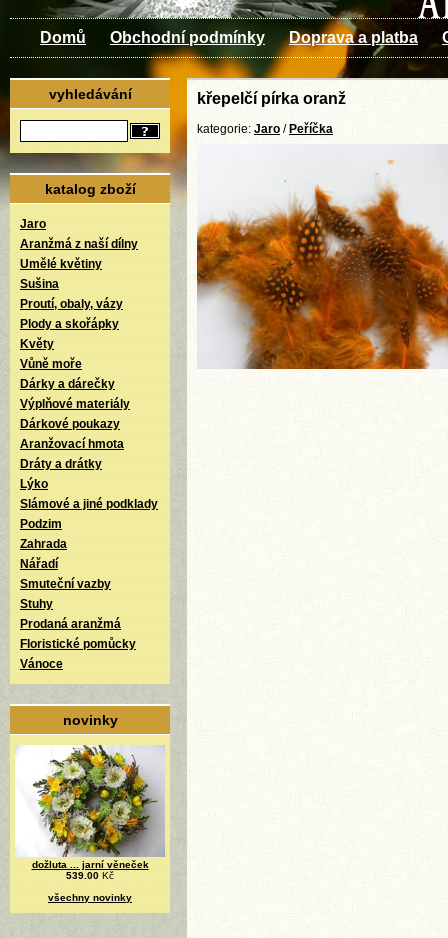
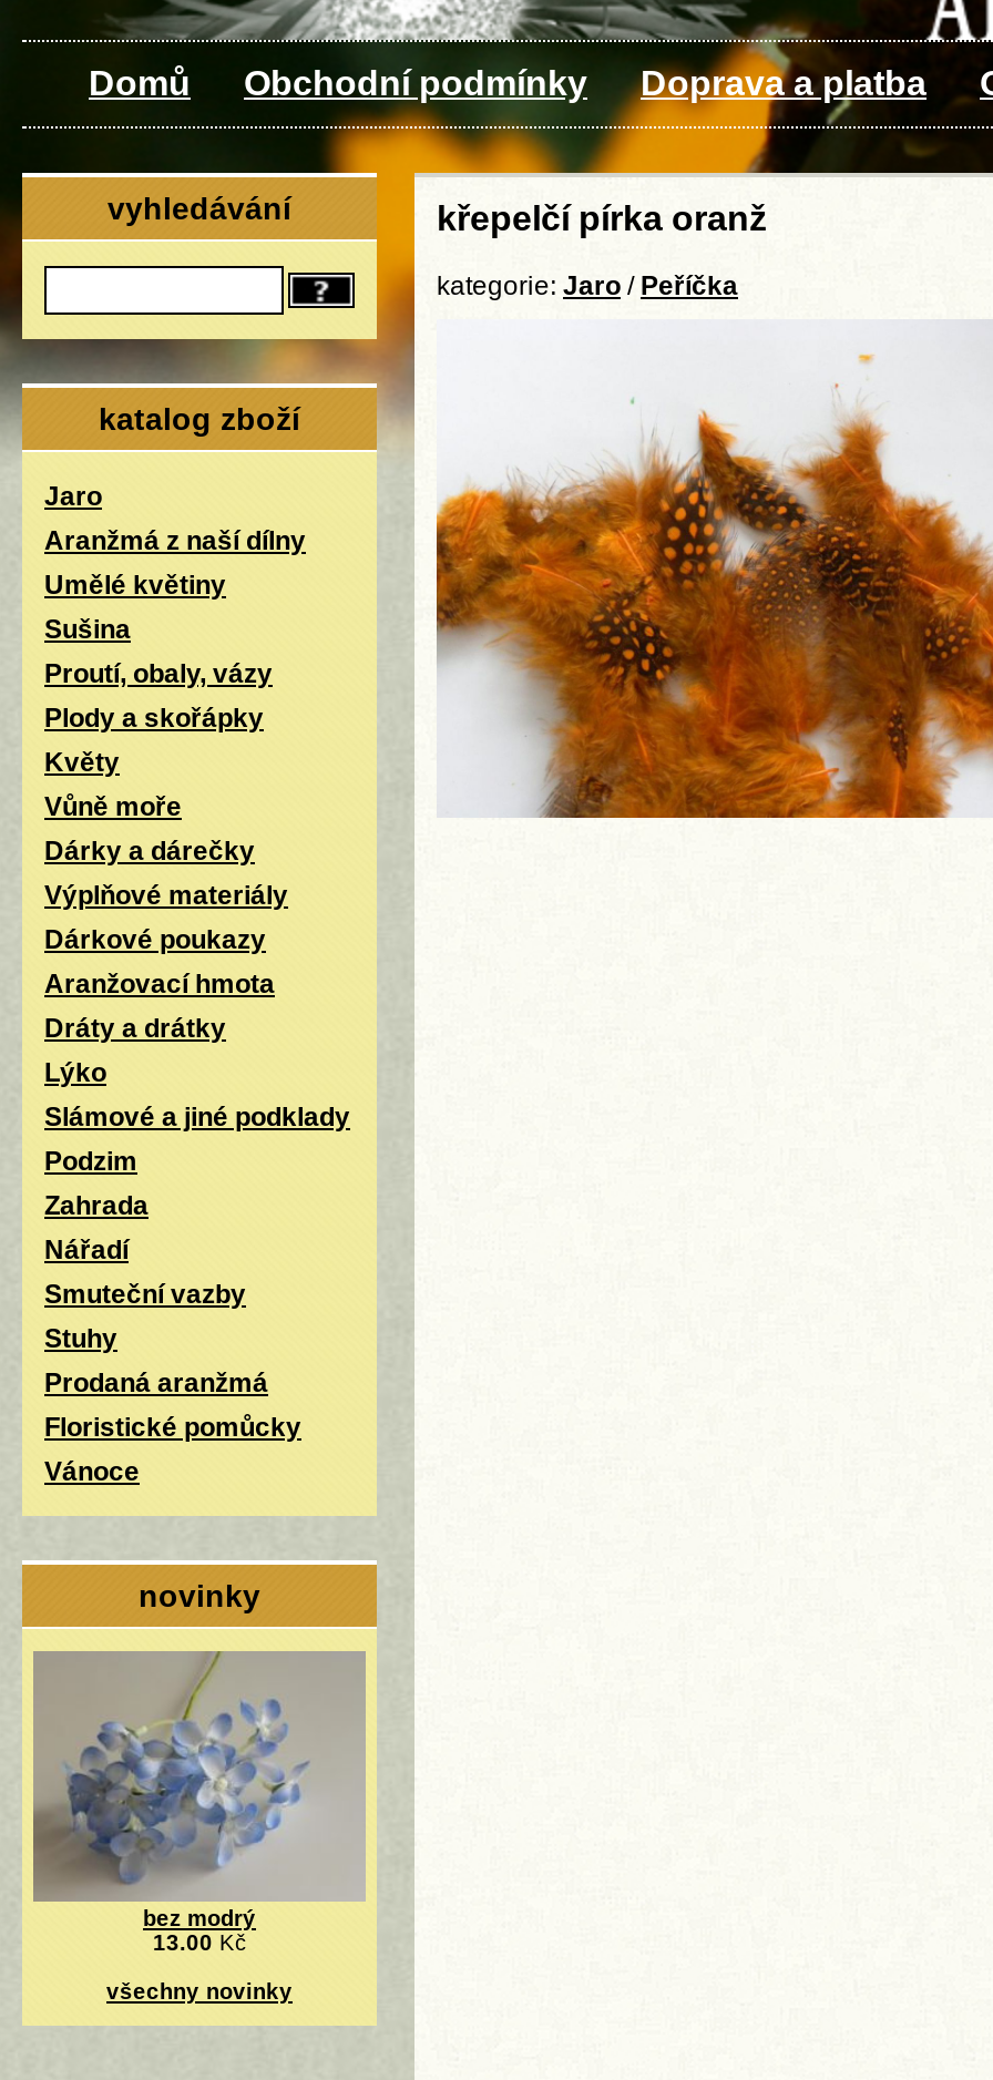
- [image]
- dožluta ... jarní věneček
- 539.00Kč
+ [image]
+ bez modrý
+ 13.00Kč
